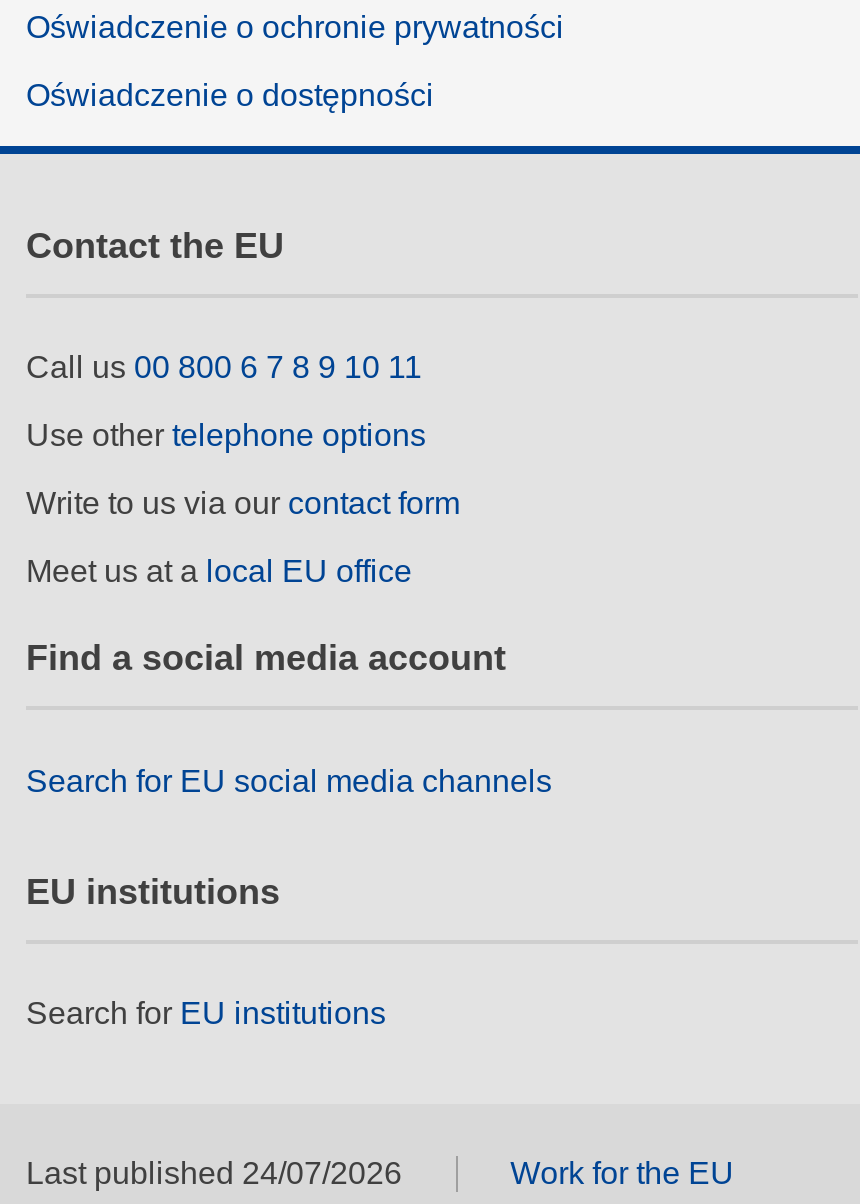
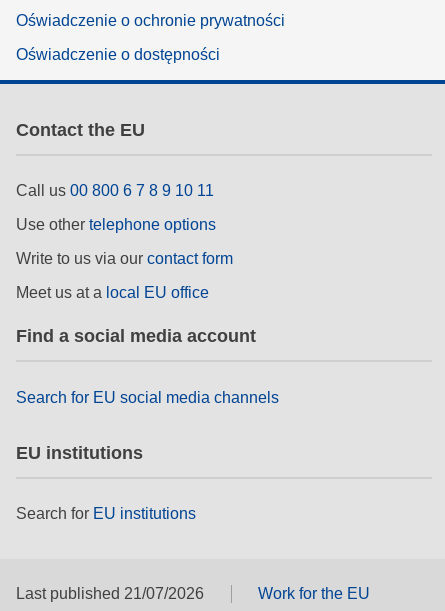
- Last published 24/07/2026
+ Last published 21/07/2026
